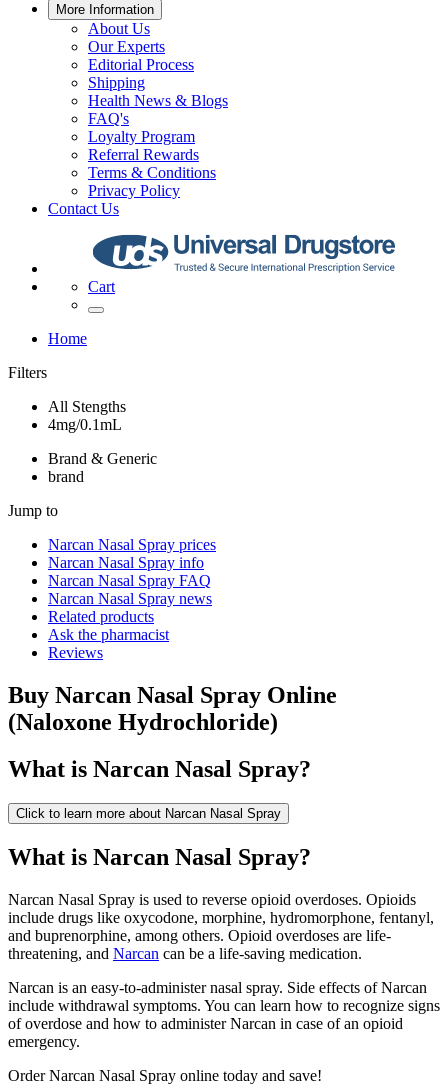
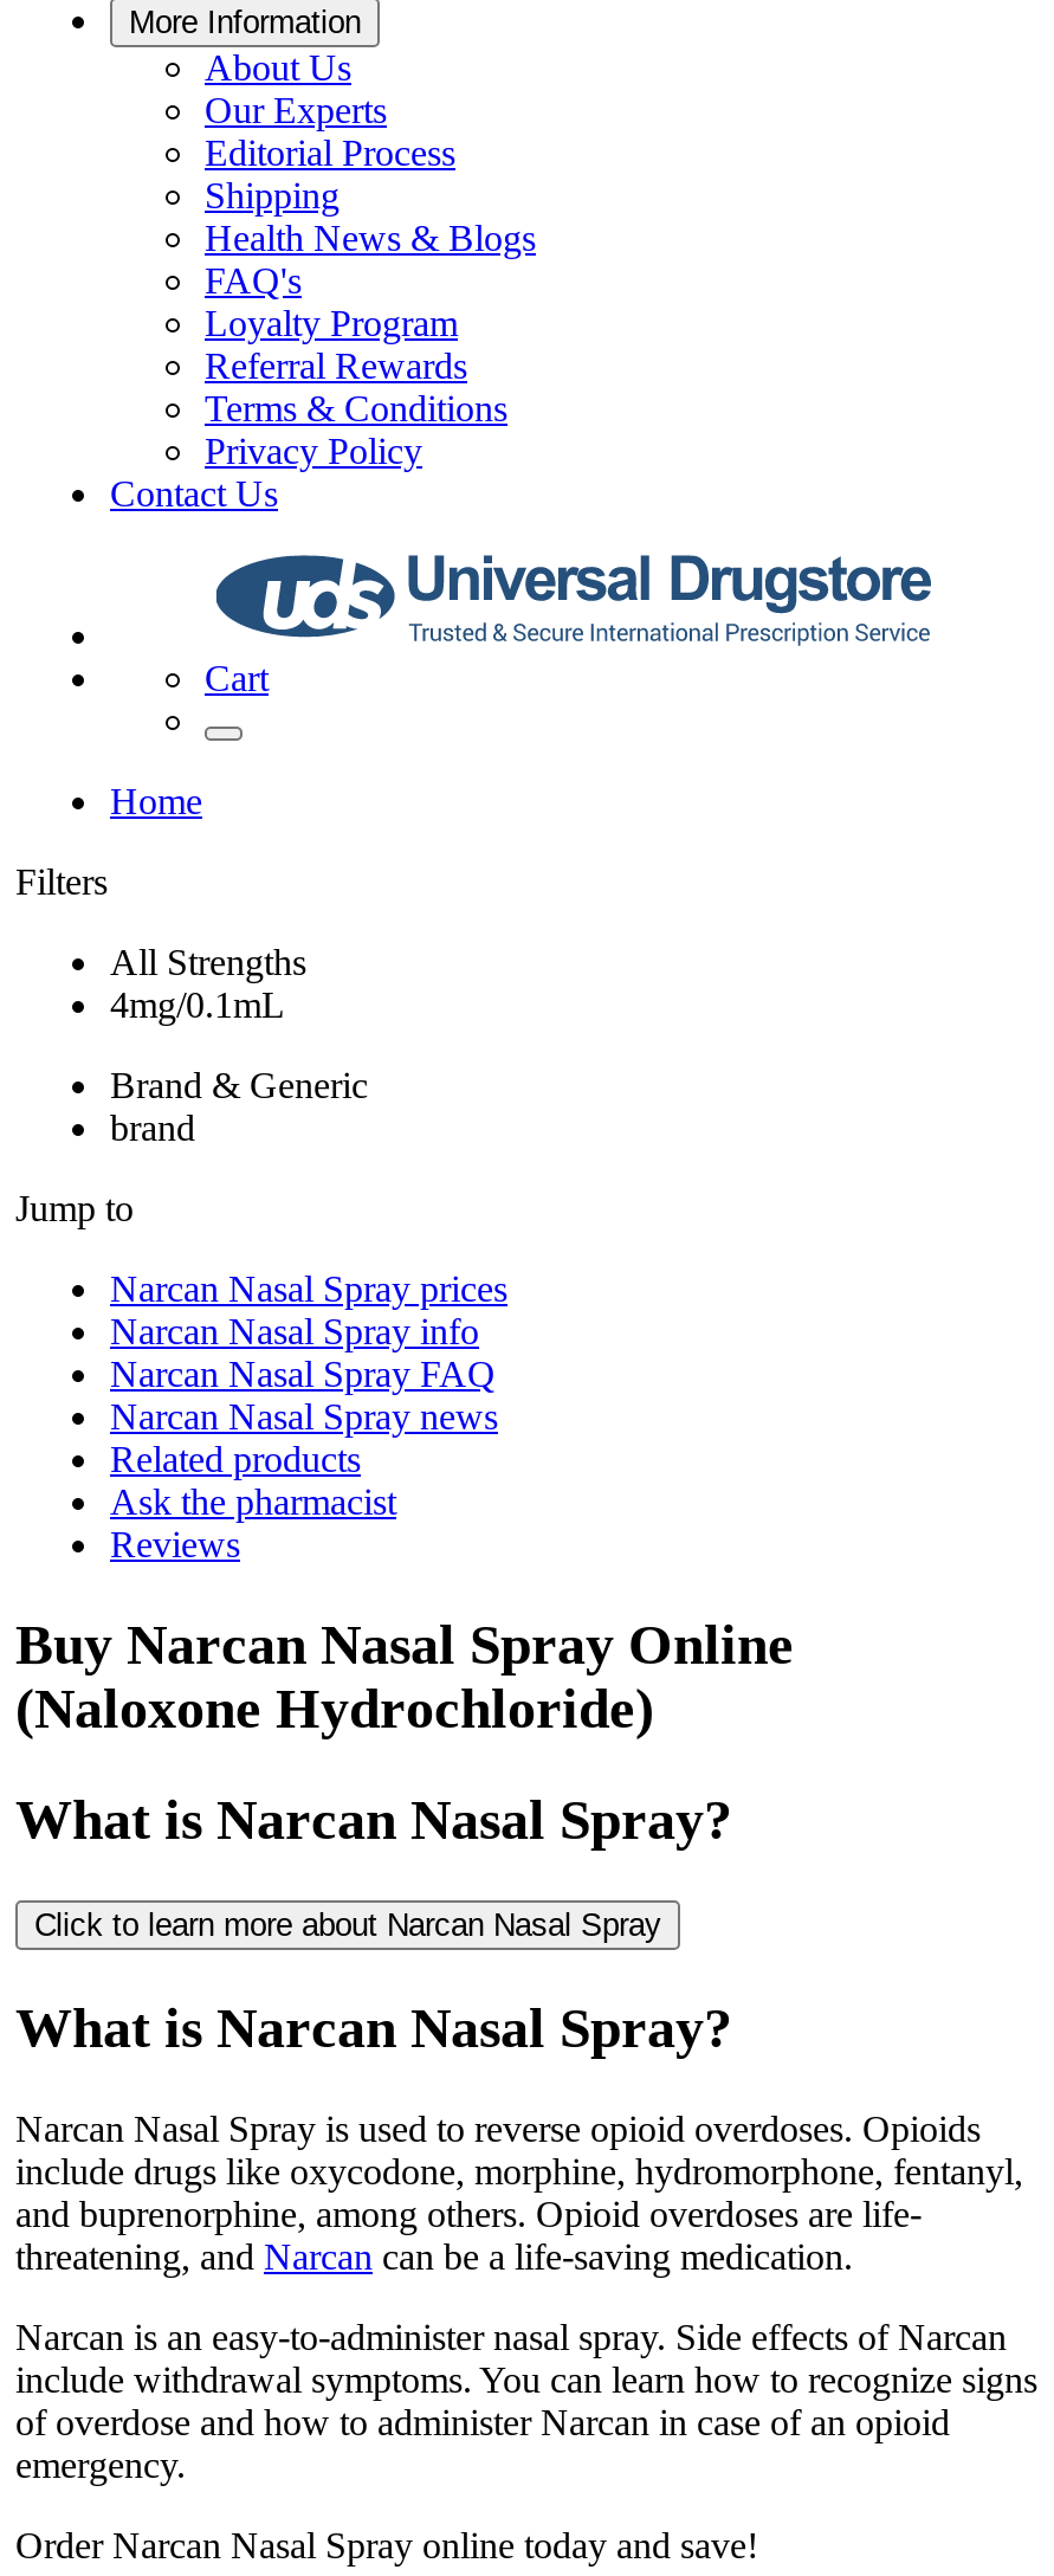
- All Stengths
+ All Strengths
